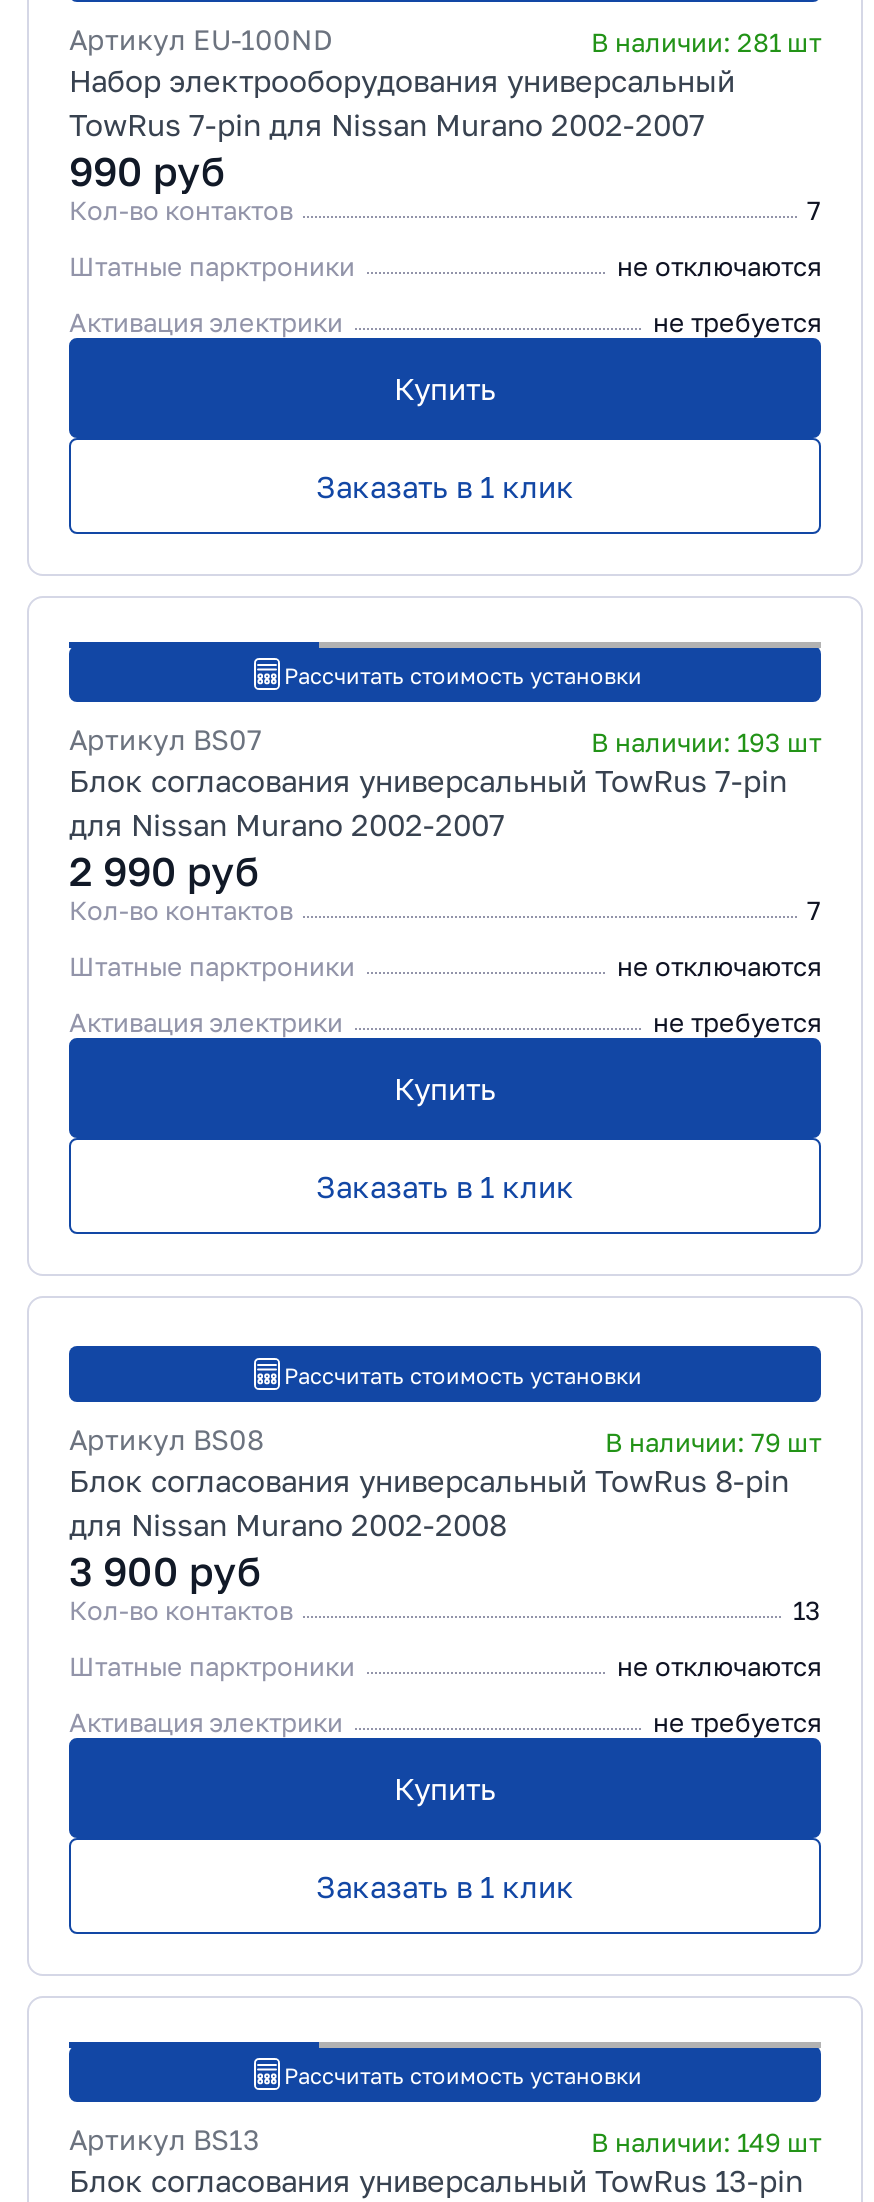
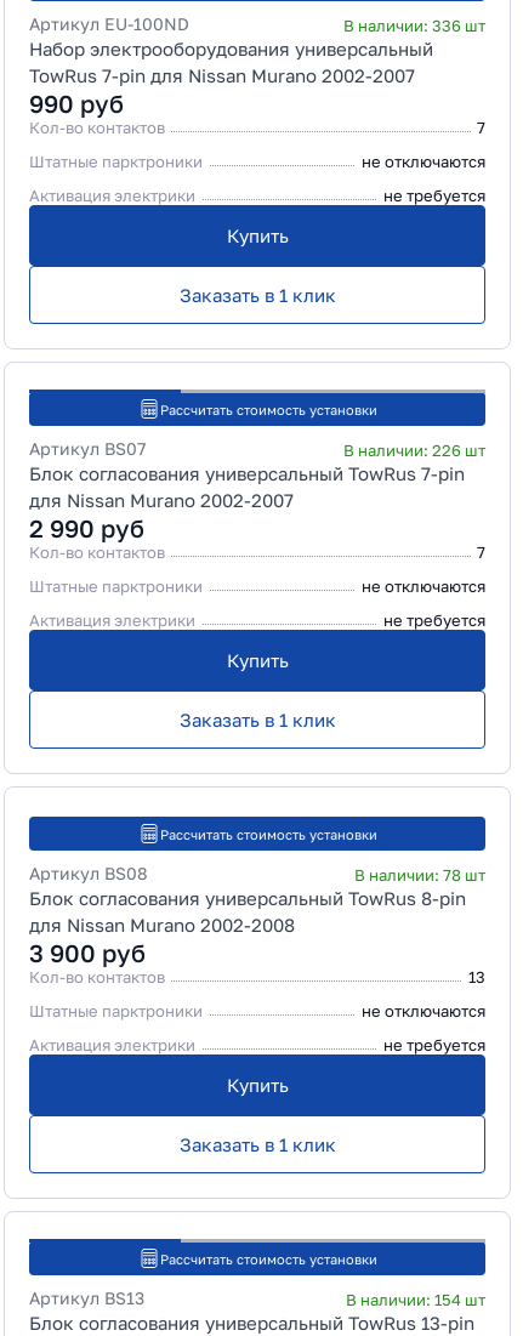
- В наличии: 281 шт
+ В наличии: 336 шт

- В наличии: 193 шт
+ В наличии: 226 шт

- В наличии: 79 шт
+ В наличии: 78 шт

- В наличии: 149 шт
+ В наличии: 154 шт
